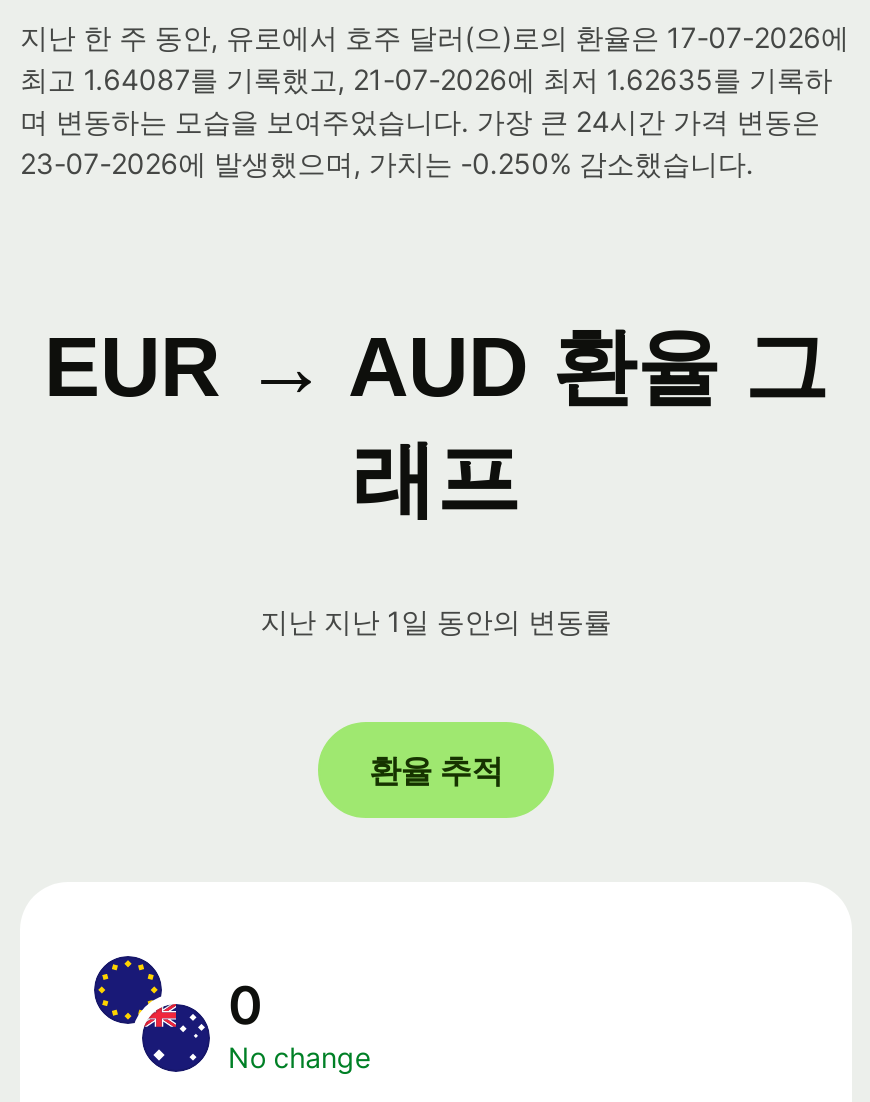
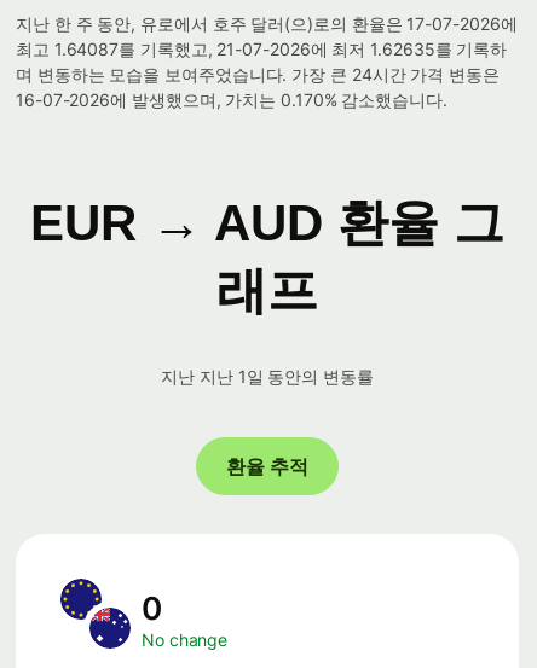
- 23-07-2026에 발생했으며, 가치는 -0.250% 감소했습니다.
+ 16-07-2026에 발생했으며, 가치는 0.170% 감소했습니다.
